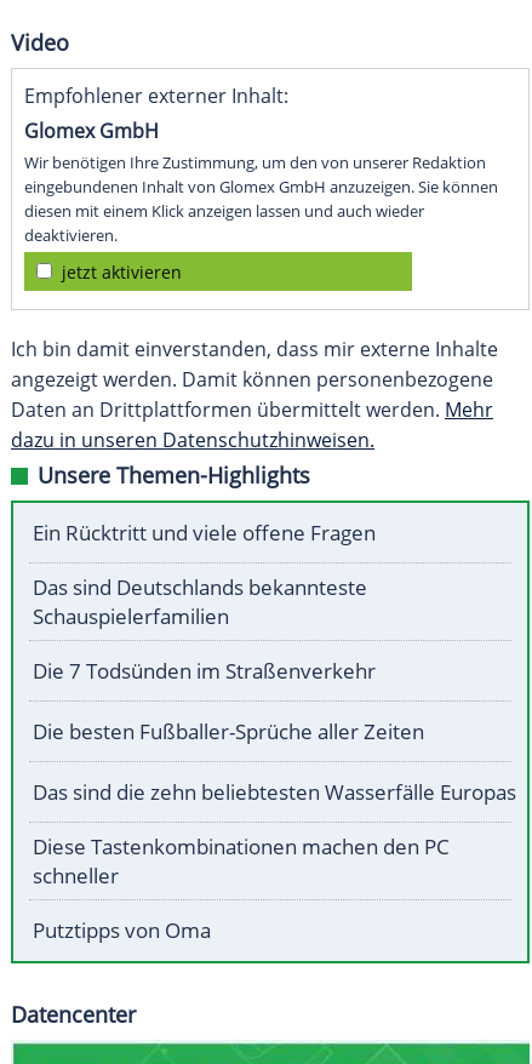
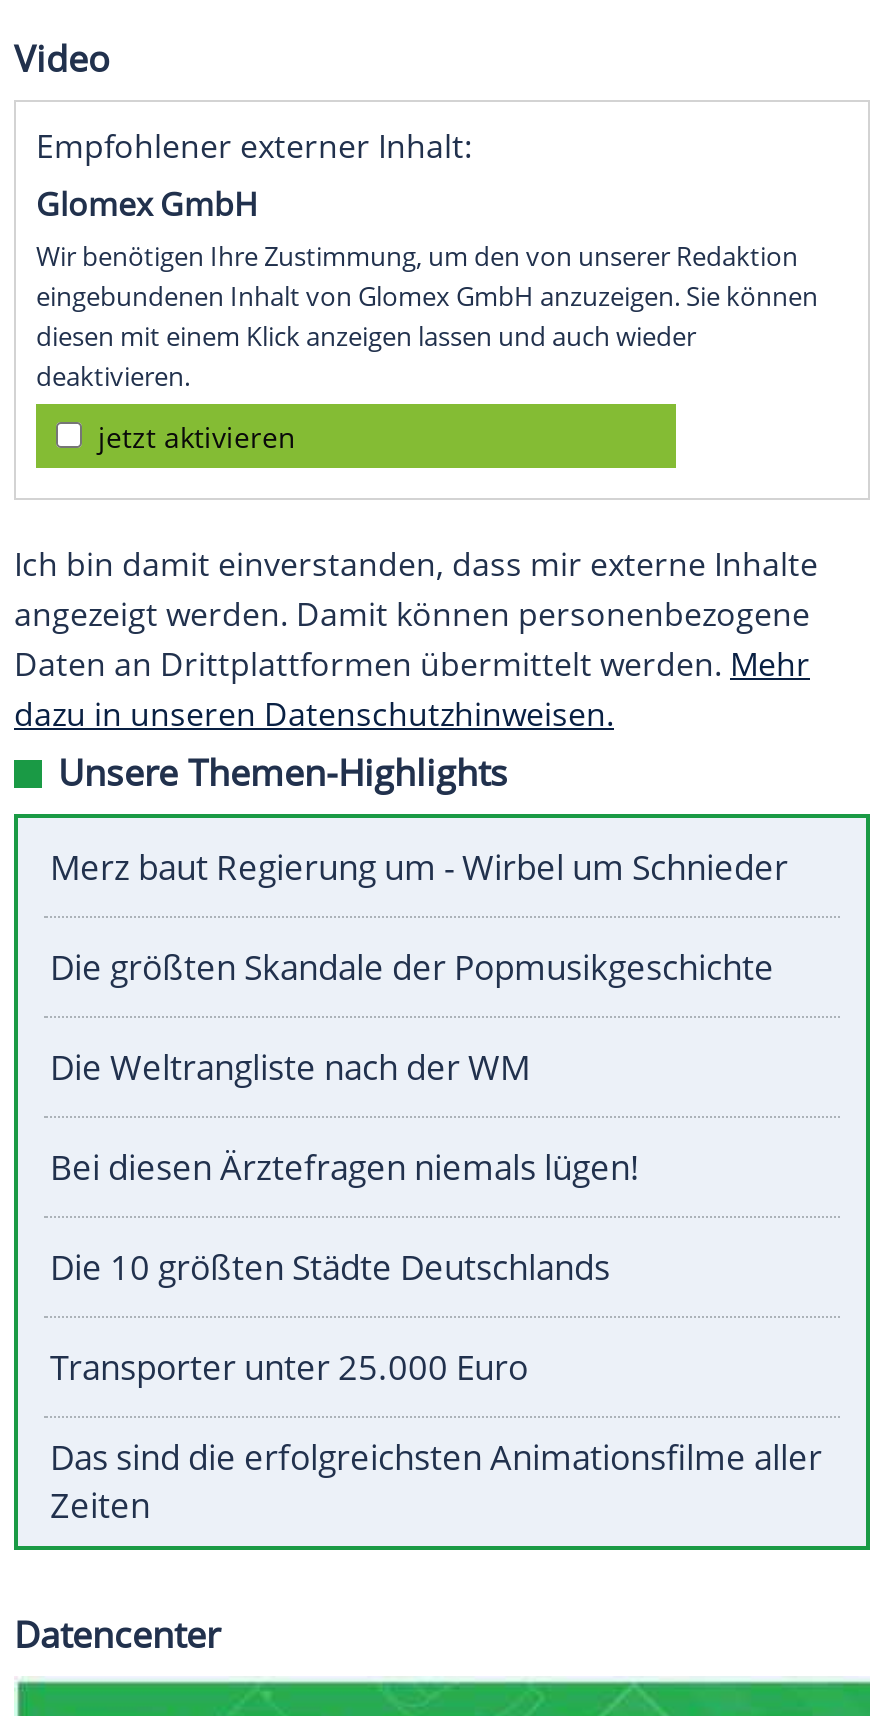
- Ein Rücktritt und viele offene Fragen
+ Merz baut Regierung um - Wirbel um Schnieder

- Das sind Deutschlands bekannteste
- Schauspielerfamilien
+ Die größten Skandale der Popmusikgeschichte

- Die 7 Todsünden im Straßenverkehr
+ Die Weltrangliste nach der WM

- Die besten Fußballer-Sprüche aller Zeiten
+ Bei diesen Ärztefragen niemals lügen!

- Das sind die zehn beliebtesten Wasserfälle Europas
+ Die 10 größten Städte Deutschlands

- Diese Tastenkombinationen machen den PC
- schneller
+ Transporter unter 25.000 Euro

- Putztipps von Oma
+ Das sind die erfolgreichsten Animationsfilme aller
+ Zeiten
